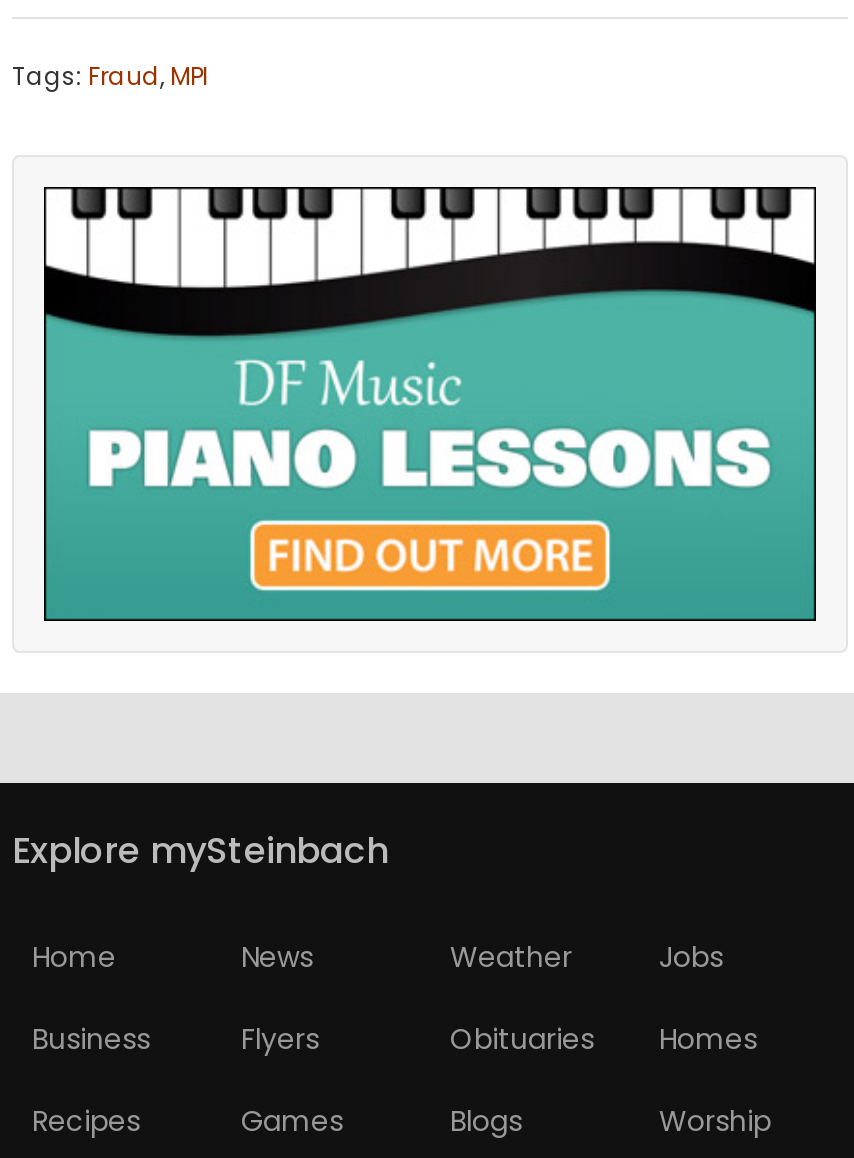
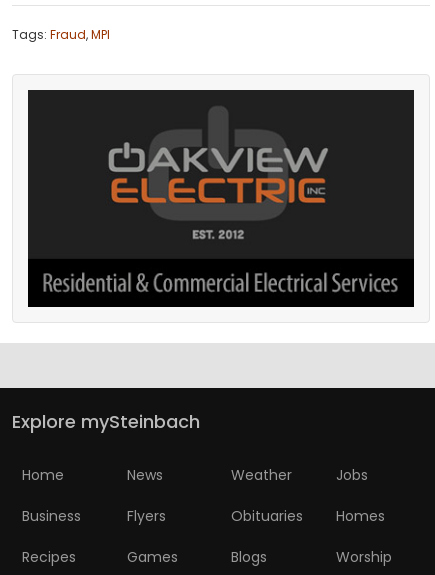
- [image]
+ [image]
